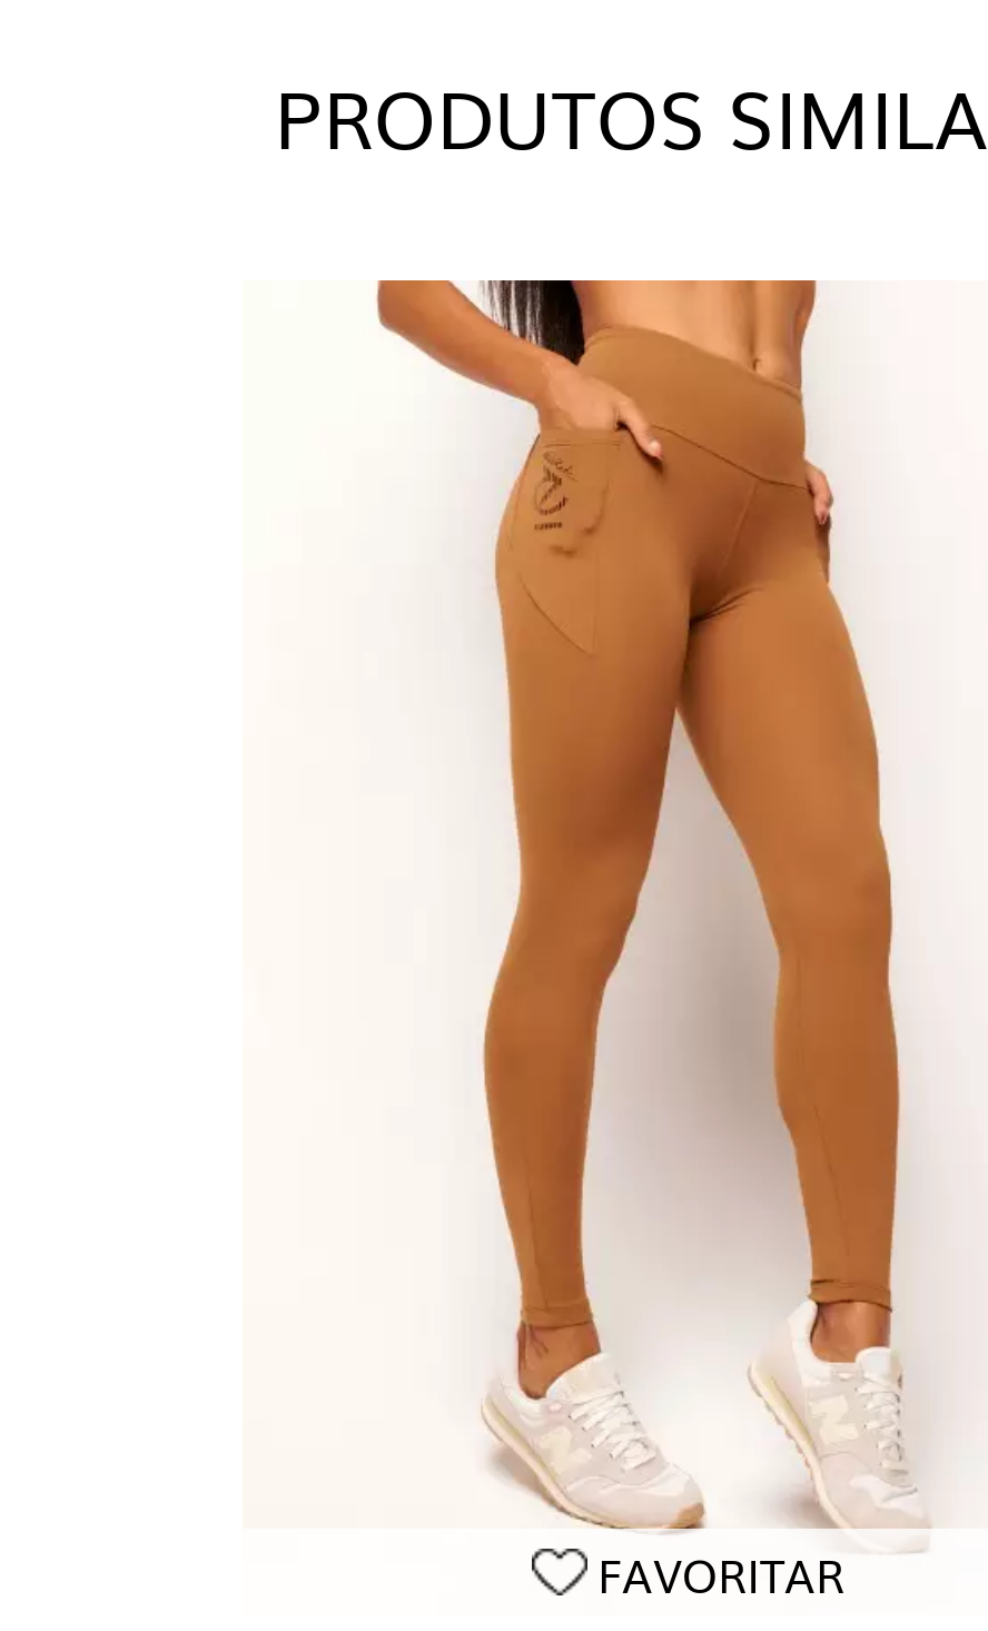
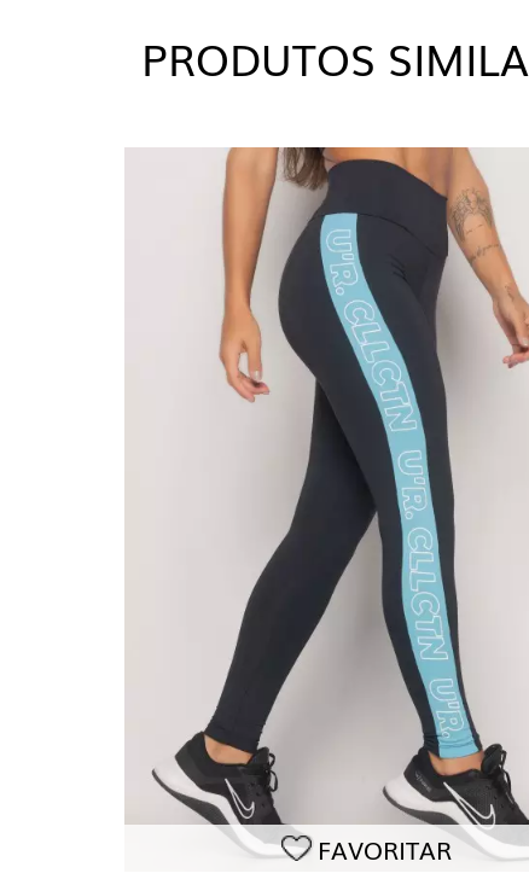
- [image]
+ [image]
